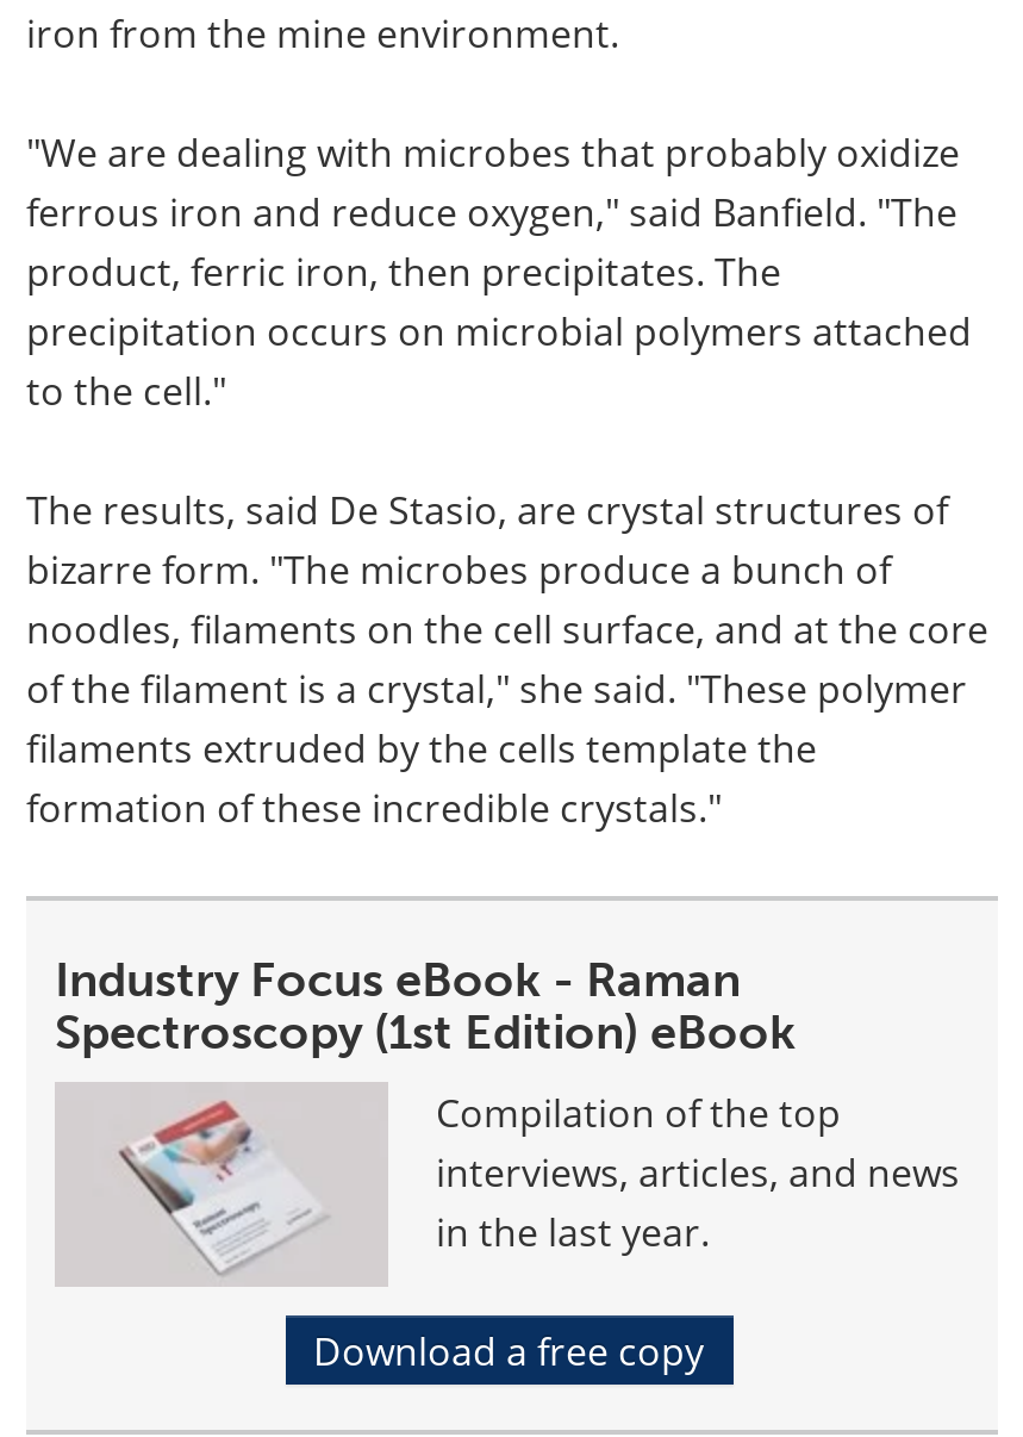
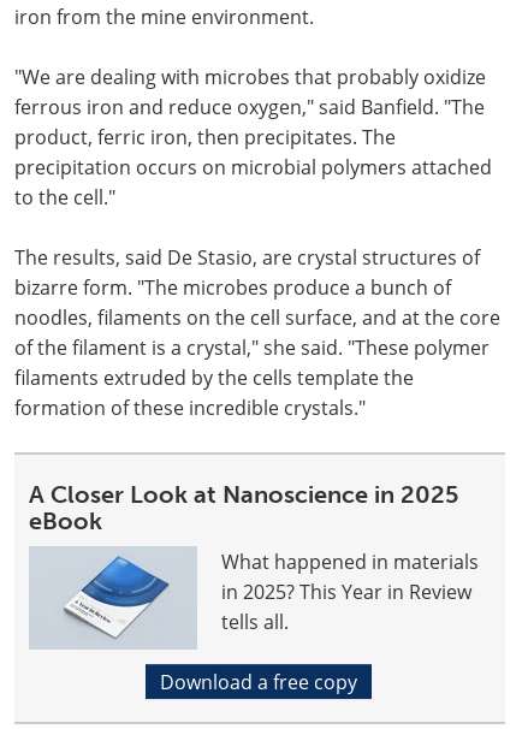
- Industry Focus eBook - Raman
- Spectroscopy (1st Edition) eBook
+ A Closer Look at Nanoscience in 2025
+ eBook

- [image]
+ [image]

- Compilation of the top
- interviews, articles, and news
- in the last year.
+ What happened in materials
+ in 2025? This Year in Review
+ tells all.
